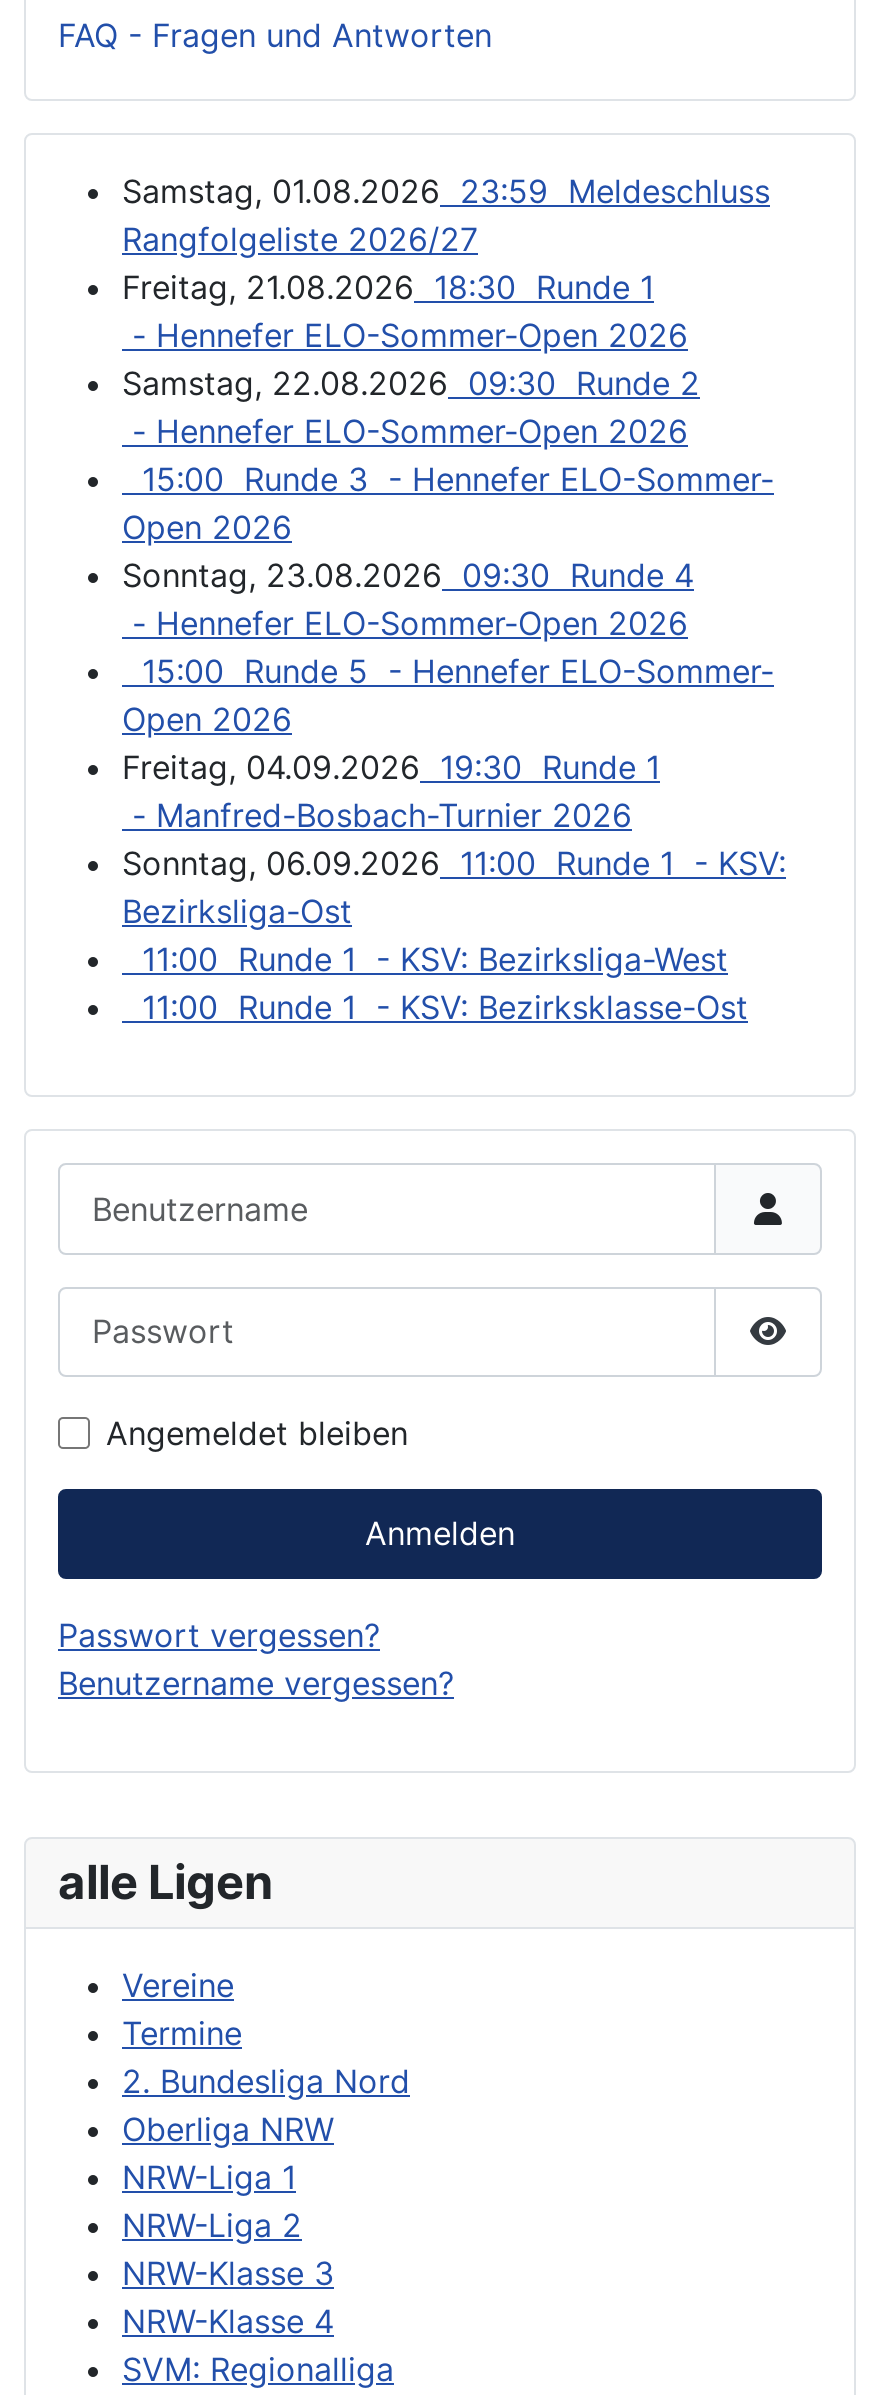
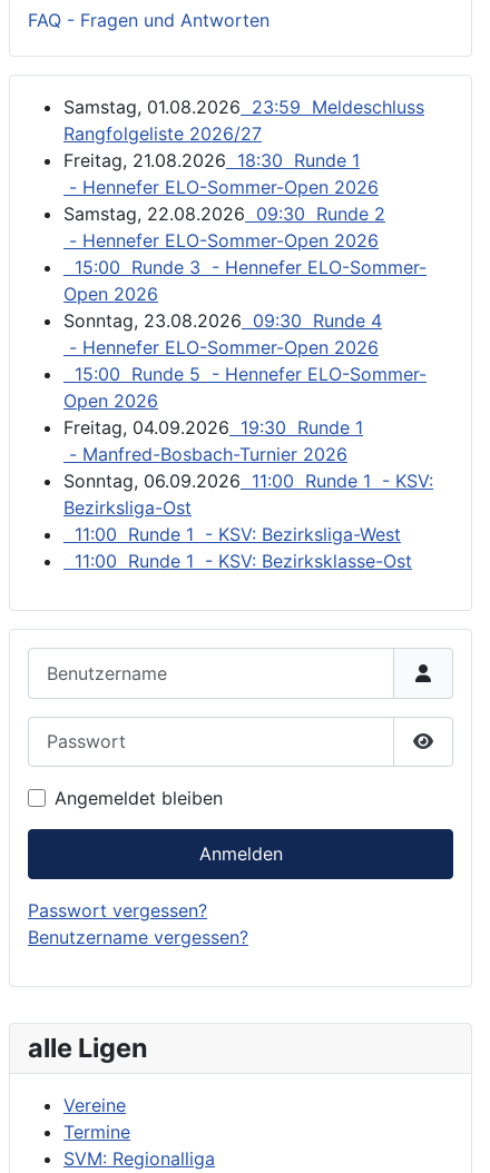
- 2. Bundesliga Nord
- Oberliga NRW
- NRW-Liga 1
- NRW-Liga 2
- NRW-Klasse 3
- NRW-Klasse 4
